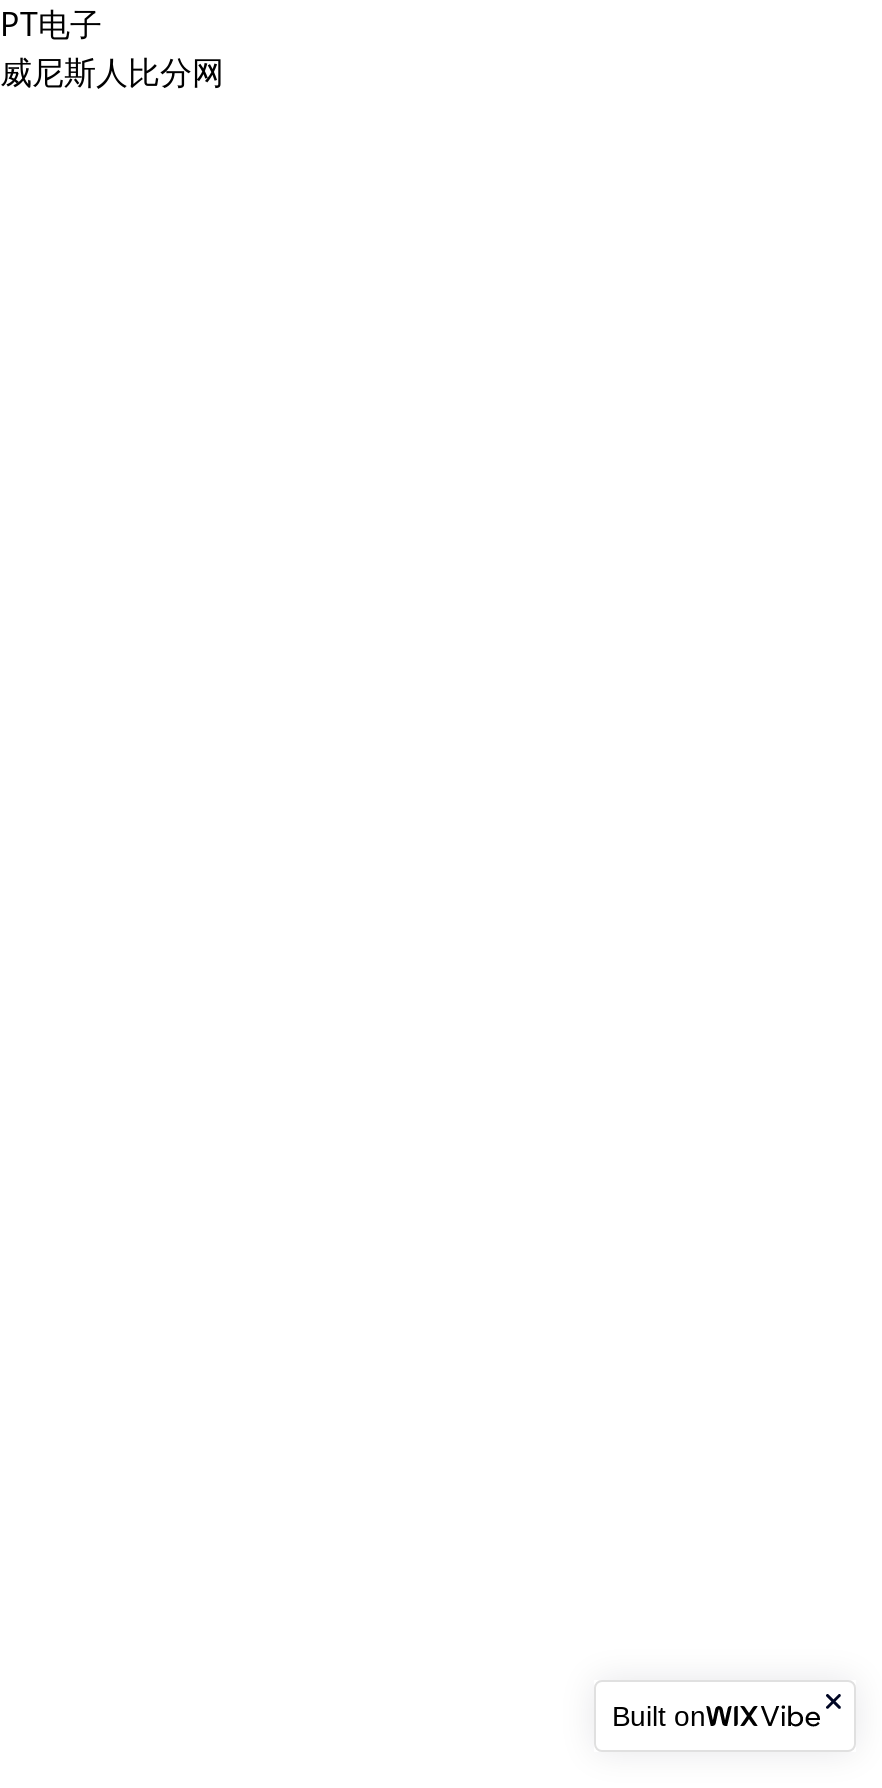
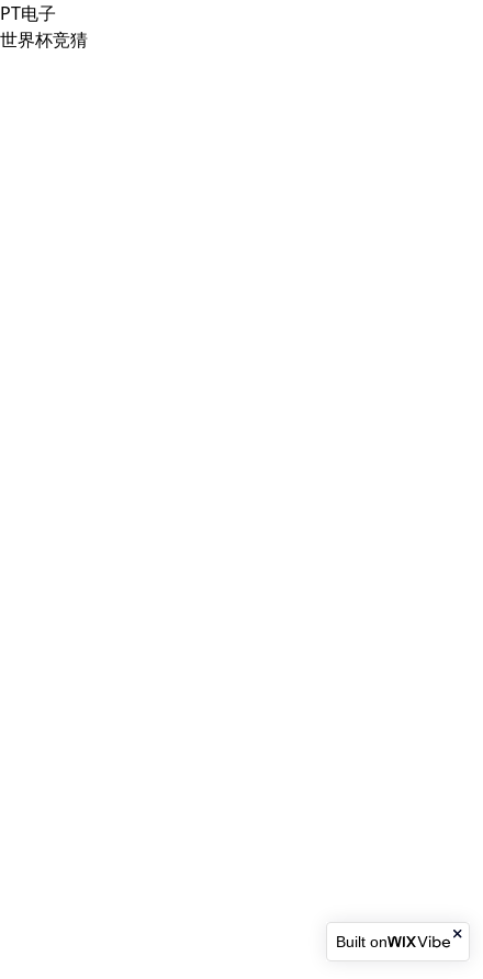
- 威尼斯人比分网
+ 世界杯竞猜
